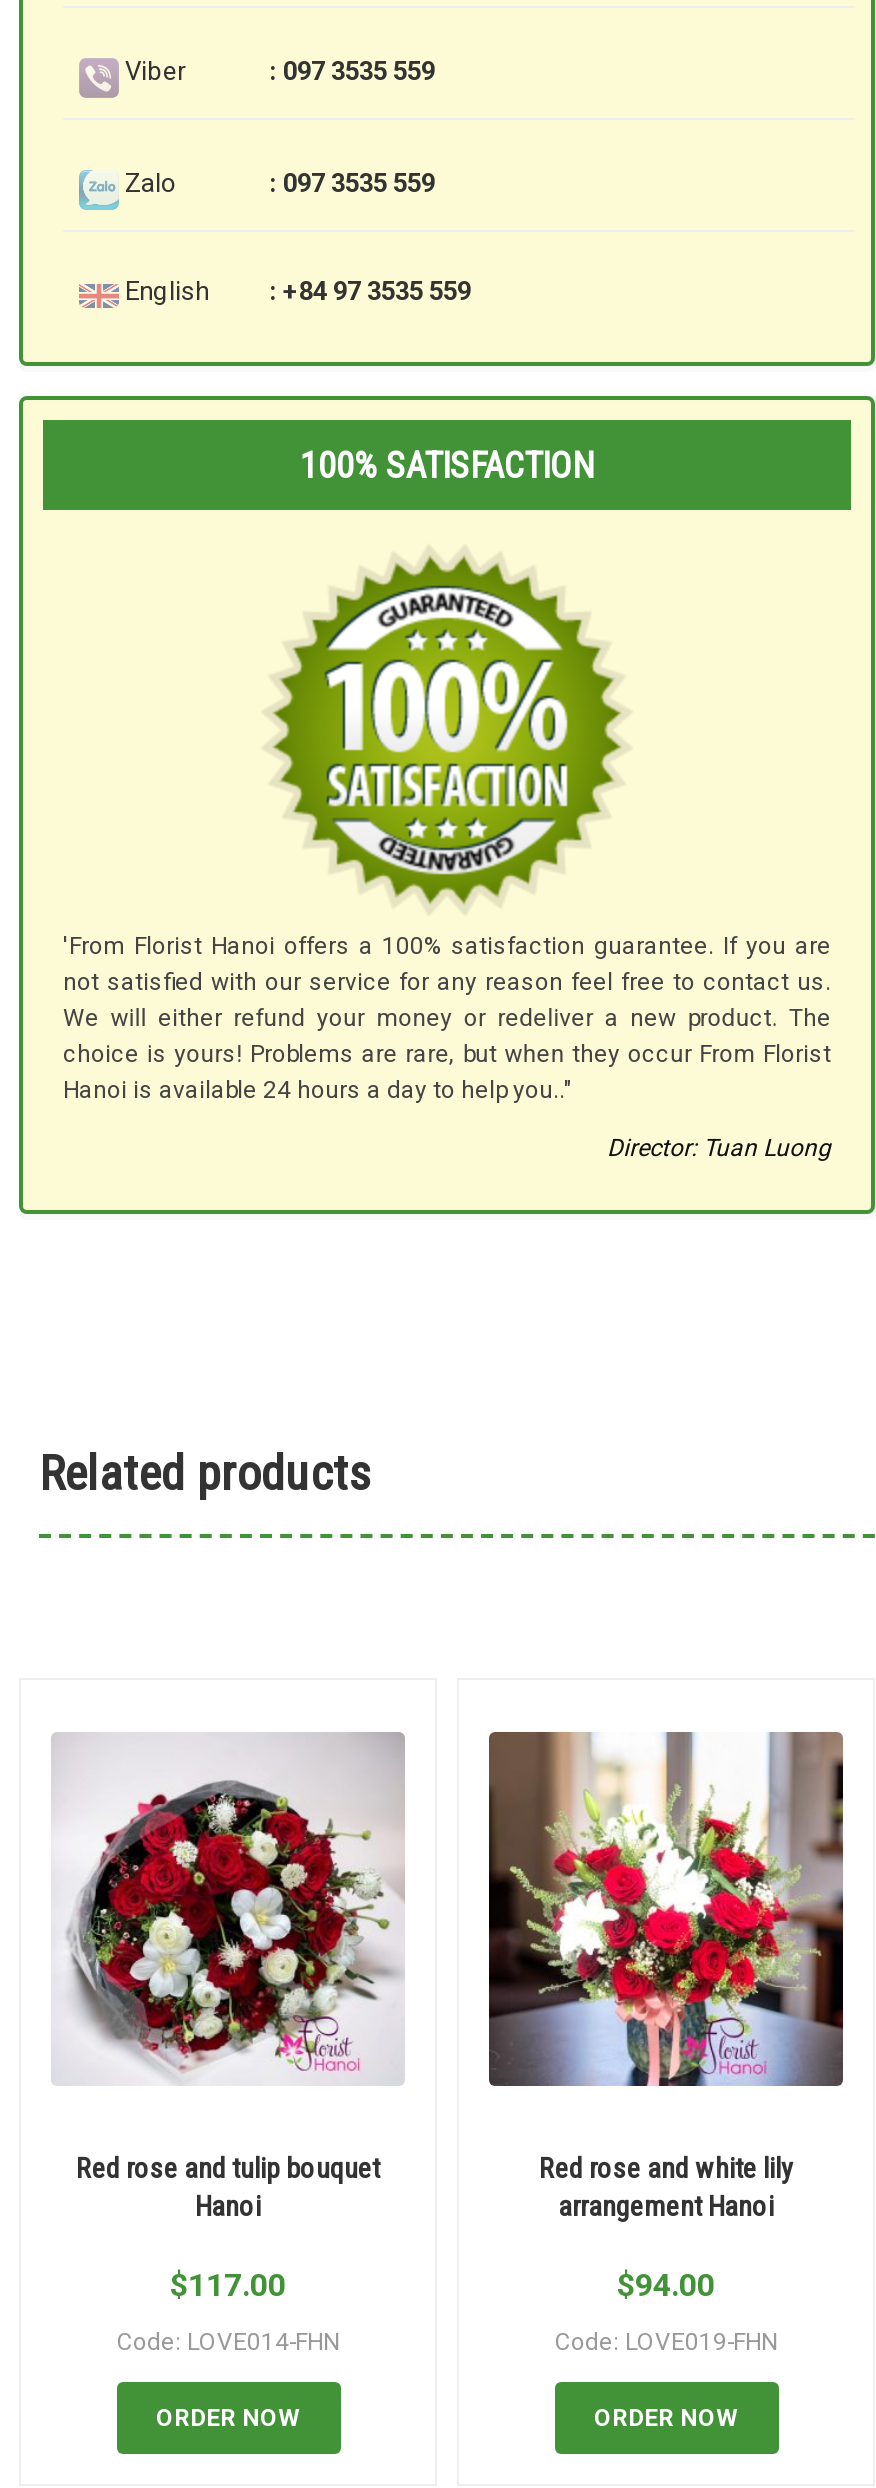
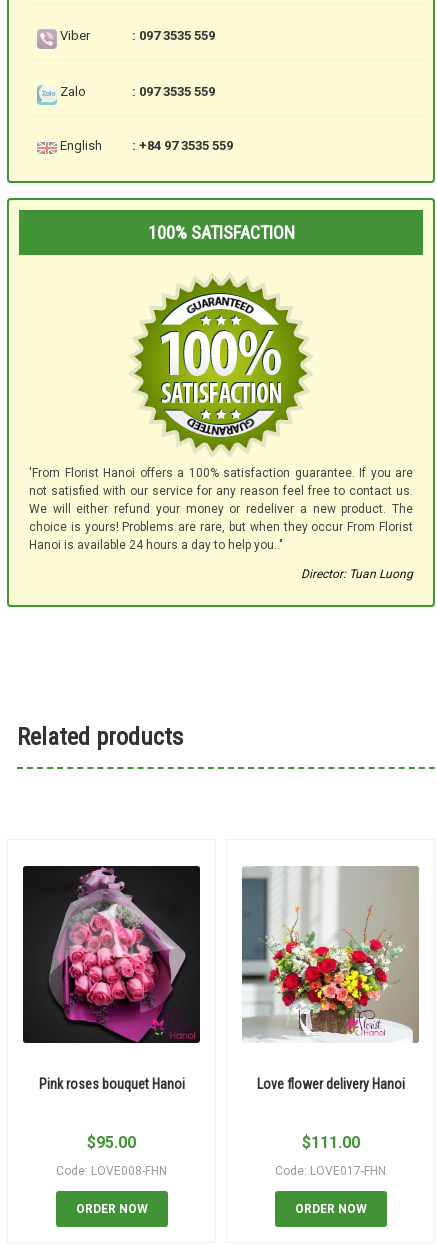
- [image]
- Red rose and tulip bouquet
- Hanoi
+ [image]
+ Pink roses bouquet Hanoi

- [image]
- Red rose and white lily
- arrangement Hanoi
+ [image]
+ Love flower delivery Hanoi

- $117.00
+ $95.00

- $94.00
+ $111.00

- Code: LOVE014-FHN
+ Code: LOVE008-FHN

- Code: LOVE019-FHN
+ Code: LOVE017-FHN
